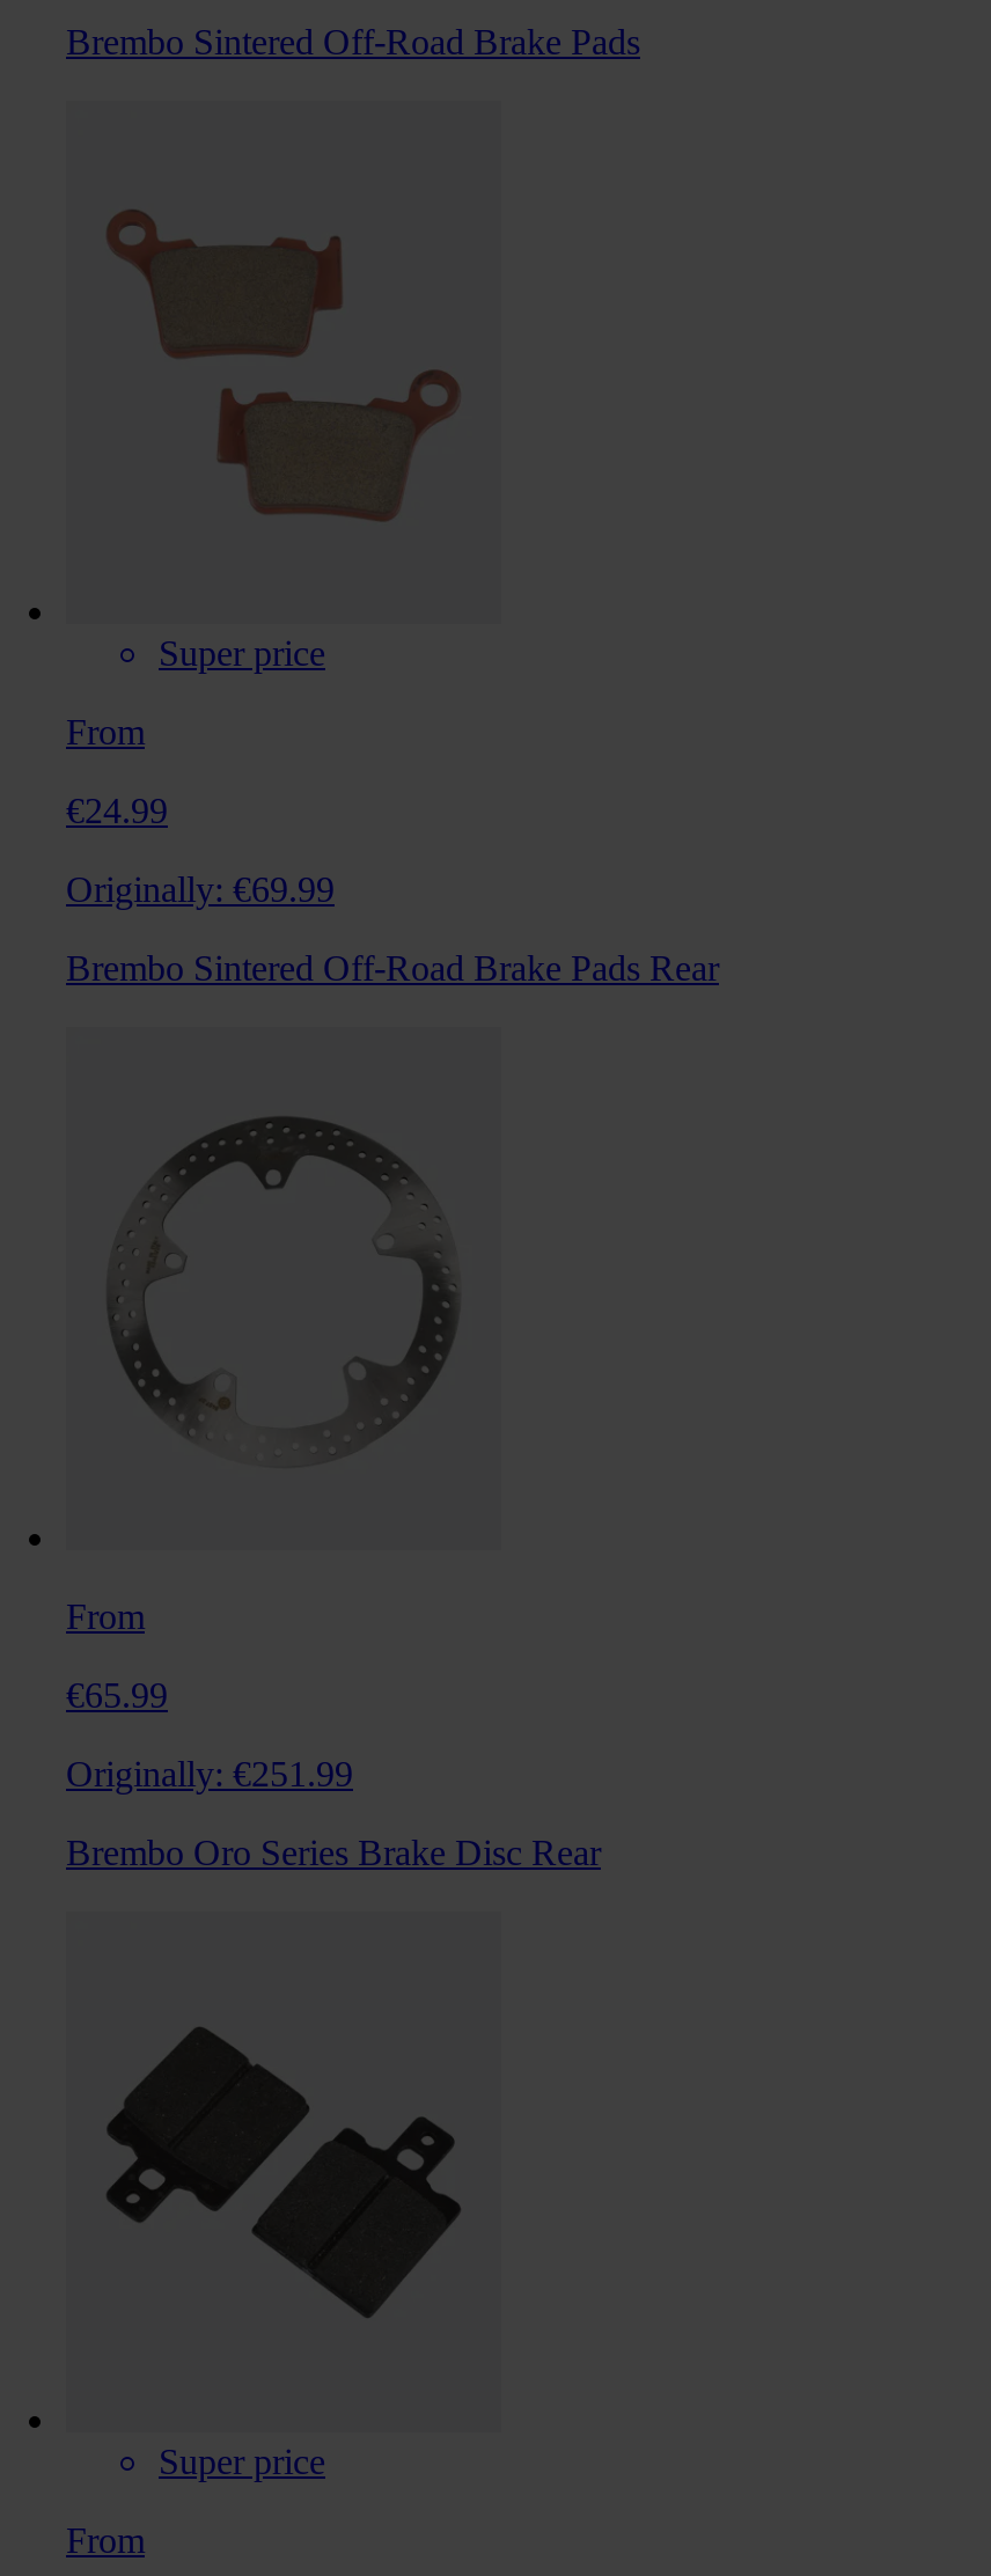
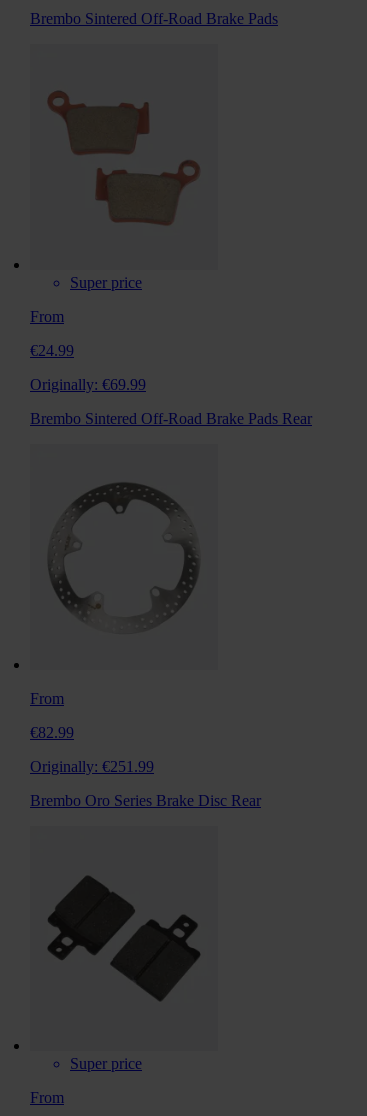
- €65.99
+ €82.99
